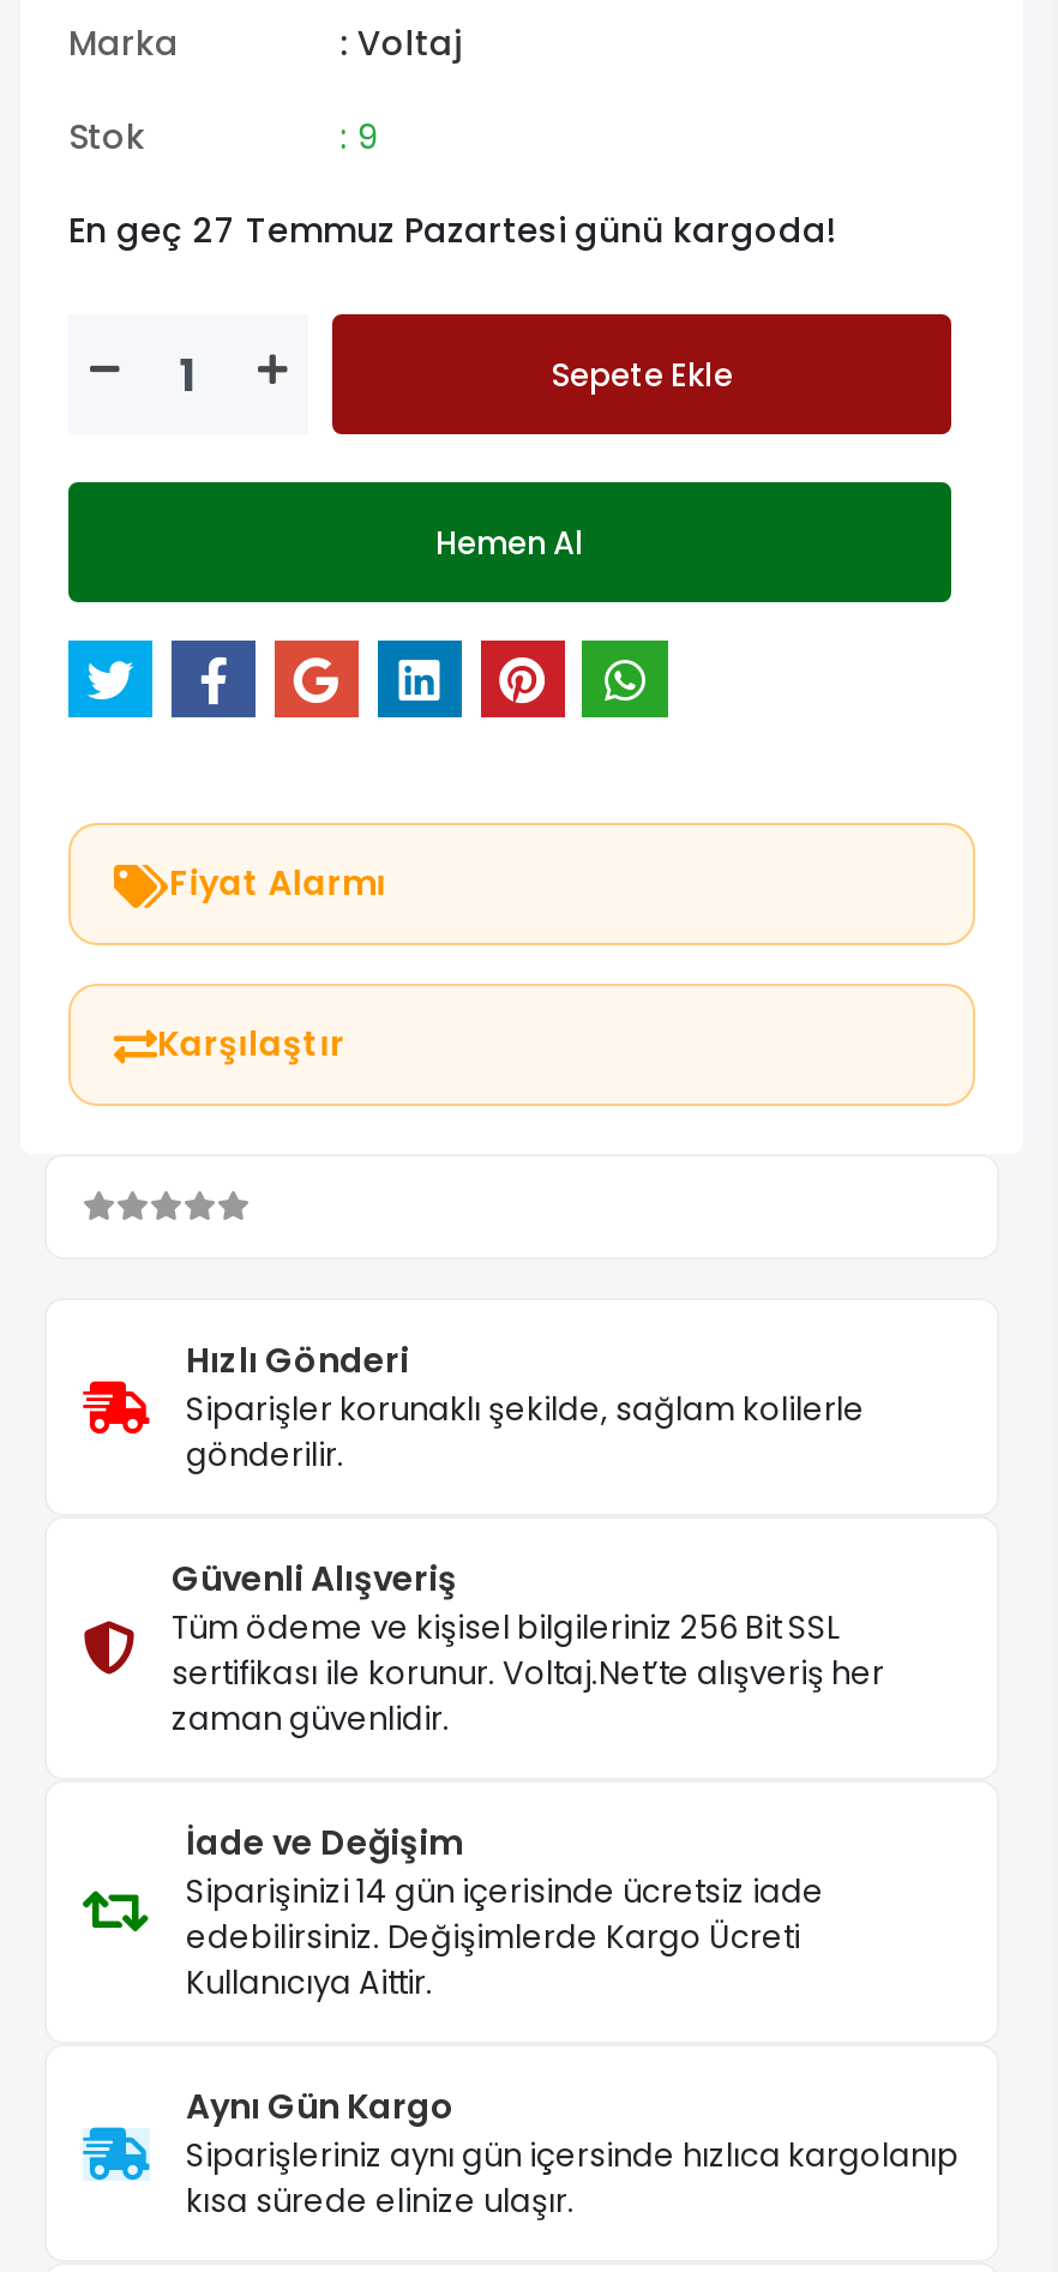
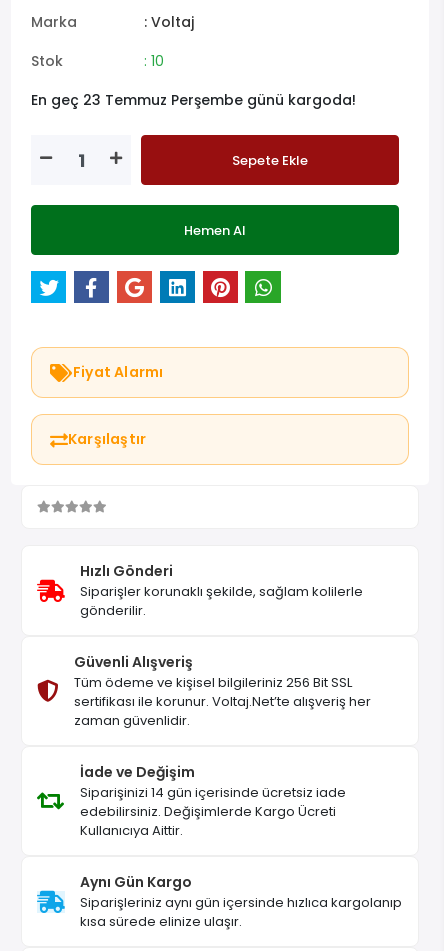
- : 9
+ : 10

- En geç 27 Temmuz Pazartesi günü kargoda!
+ En geç 23 Temmuz Perşembe günü kargoda!
